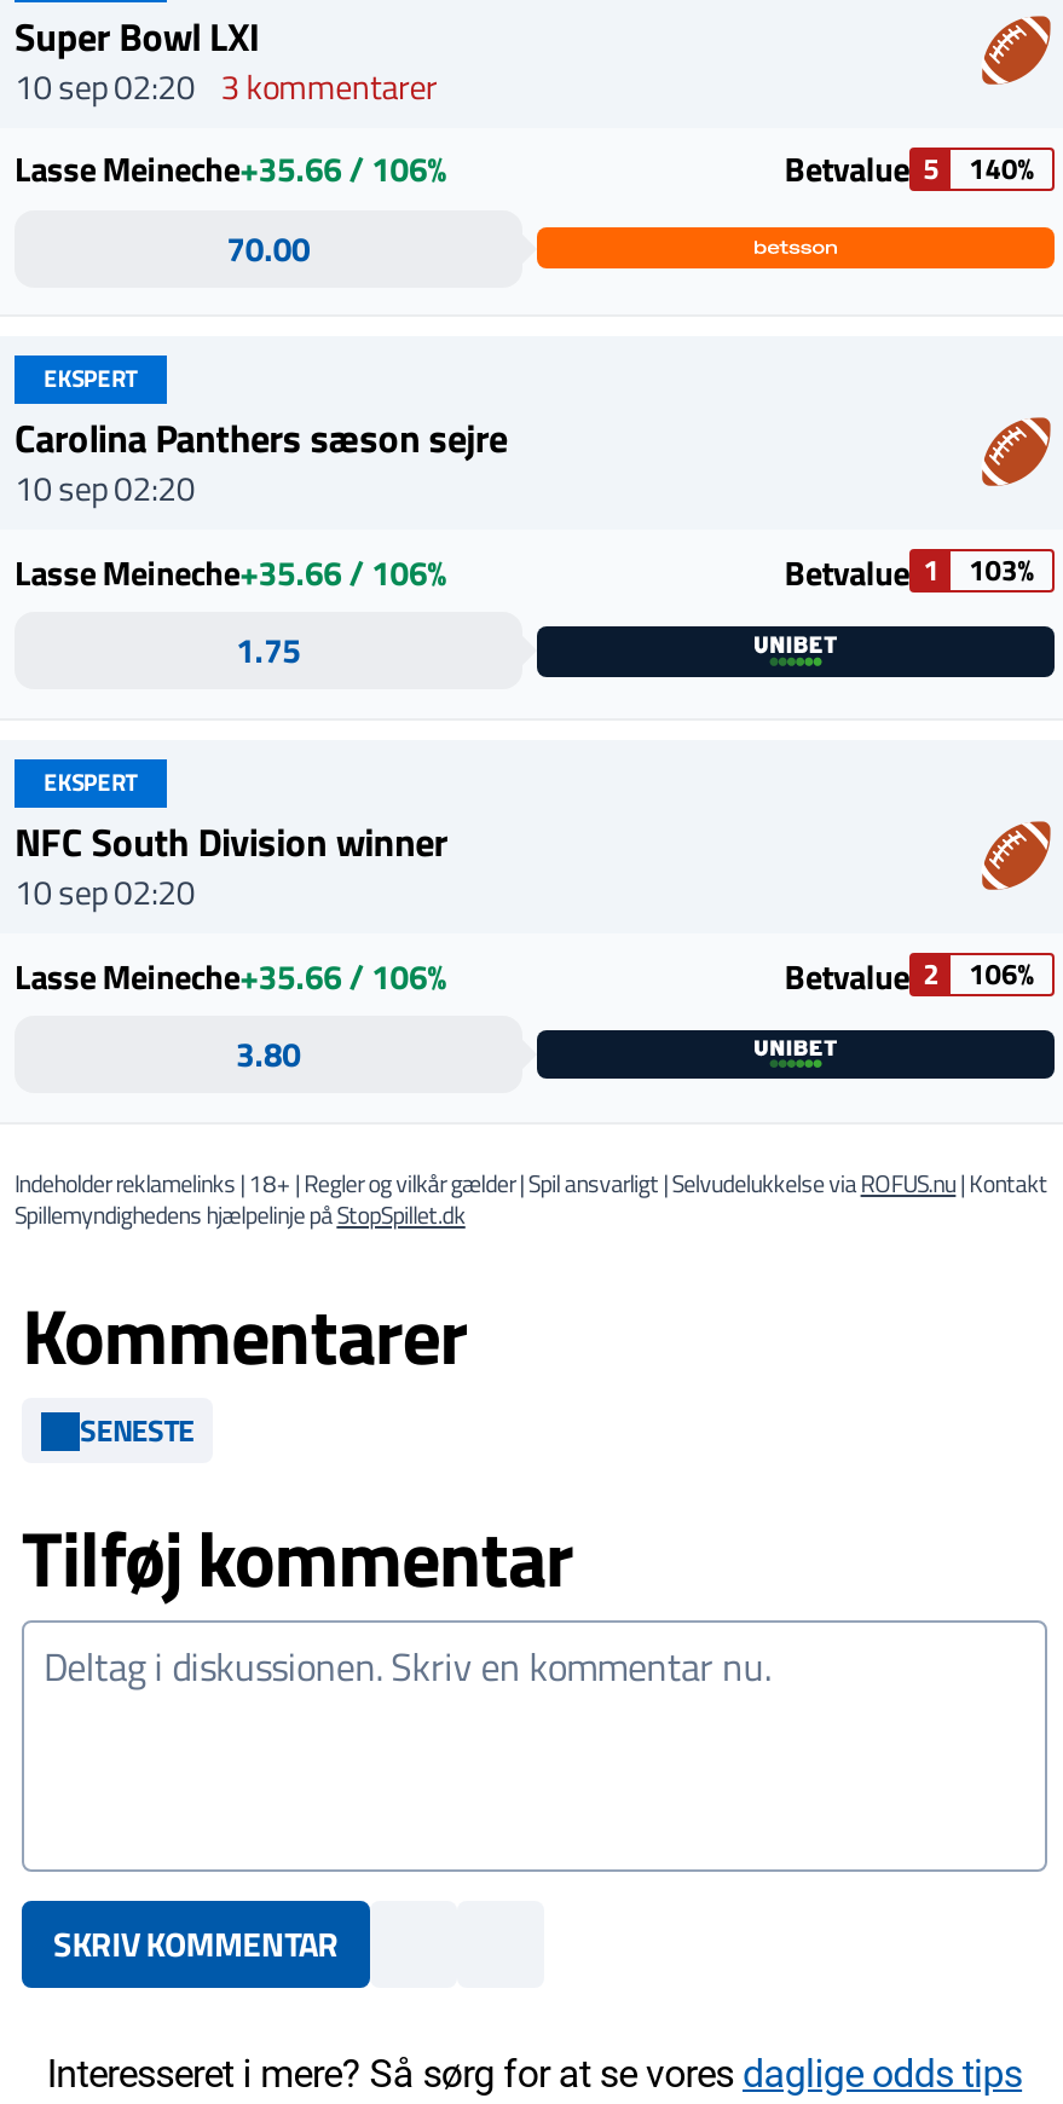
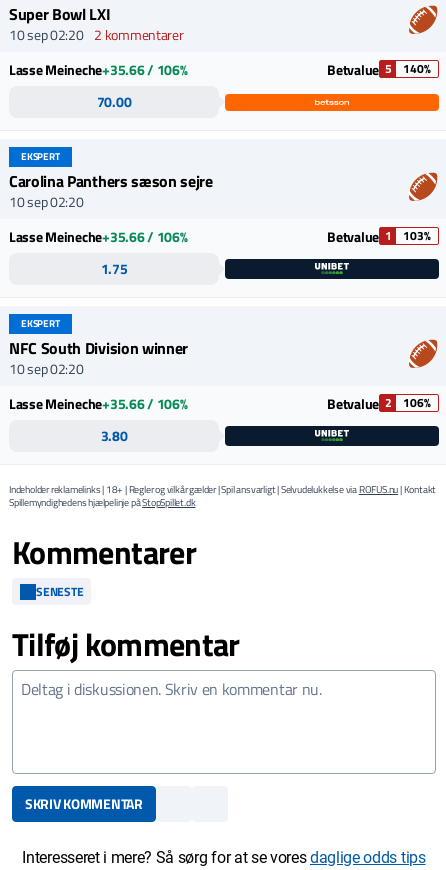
- 10 sep 02:20 3 kommentarer
+ 10 sep 02:20 2 kommentarer
